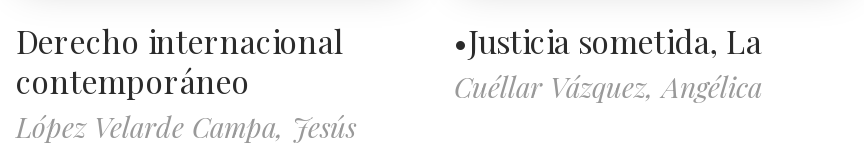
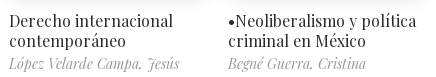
- •Justicia sometida, La
- Cuéllar Vázquez, Angélica
+ •Neoliberalismo y política
+ criminal en México
+ Begné Guerra, Cristina
